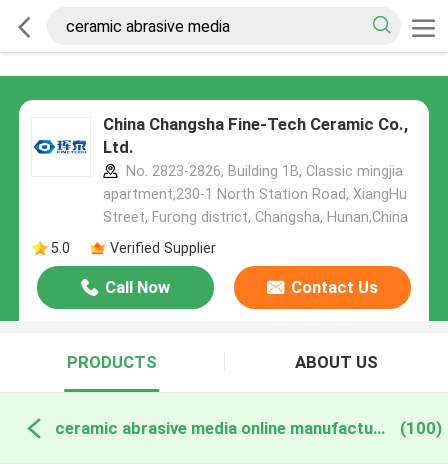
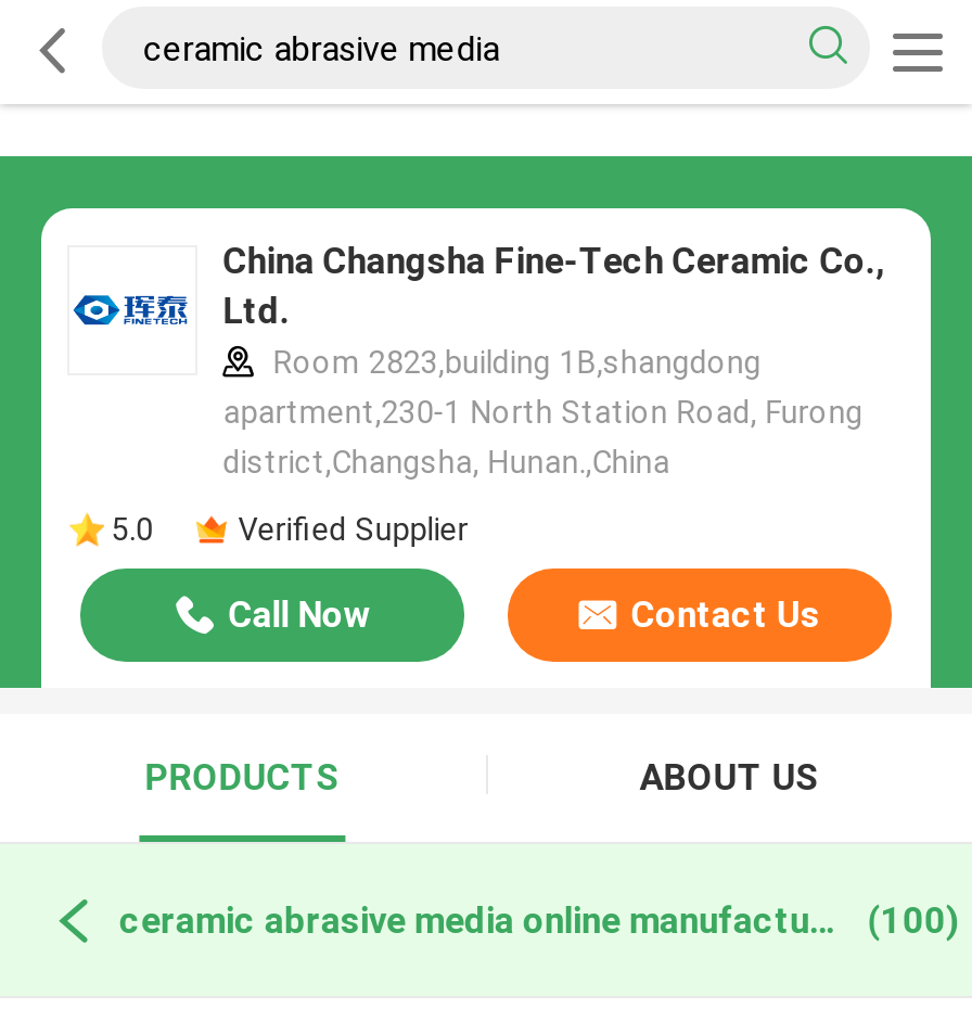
- No. 2823-2826, Building 1B, Classic mingjia
- apartment,230-1 North Station Road, XiangHu
- Street, Furong district, Changsha, Hunan,China
+ Room 2823,building 1B,shangdong
+ apartment,230-1 North Station Road, Furong
+ district,Changsha, Hunan.,China
